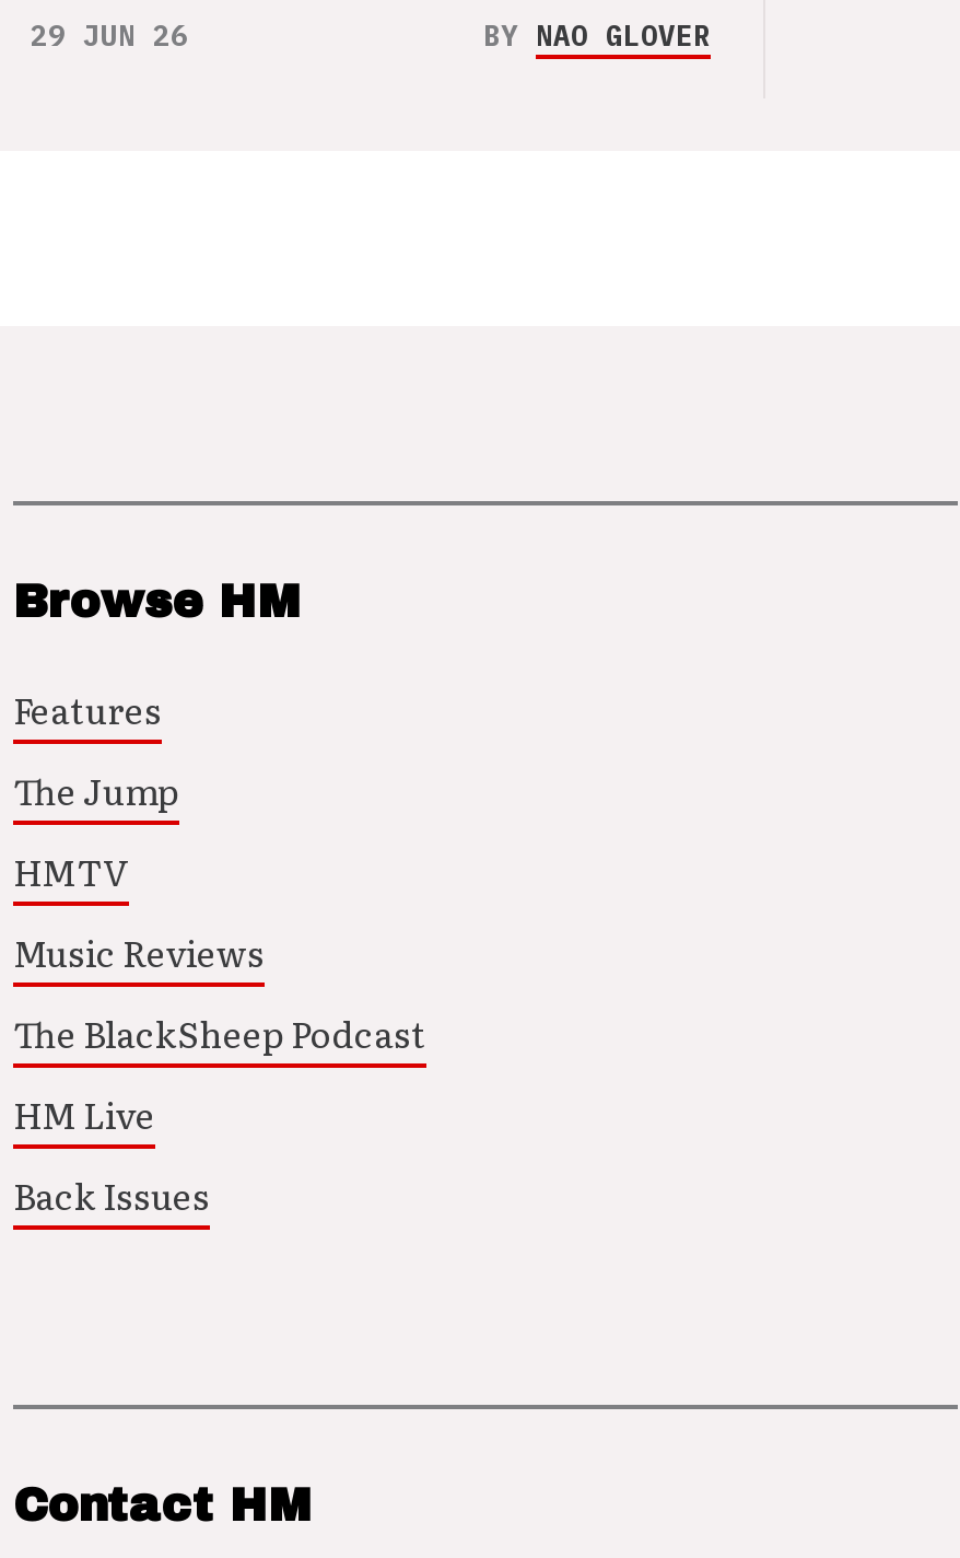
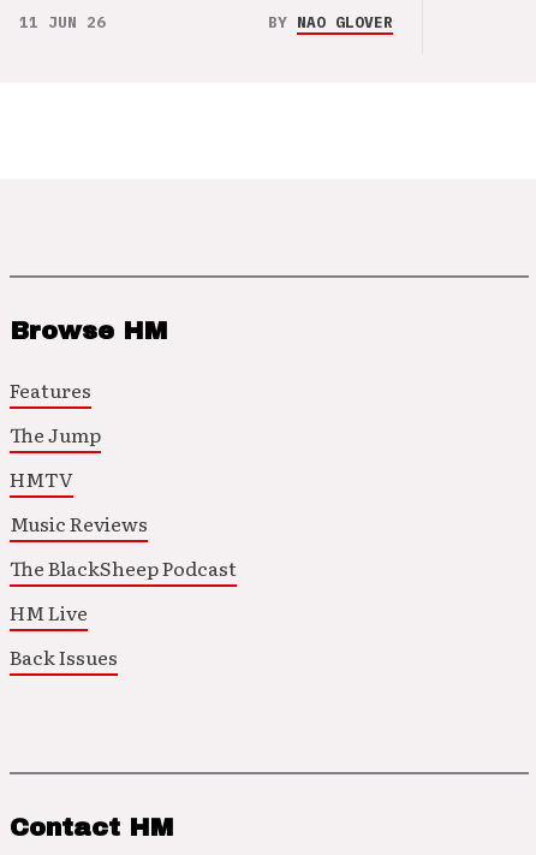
- 29 JUN 26
+ 11 JUN 26
